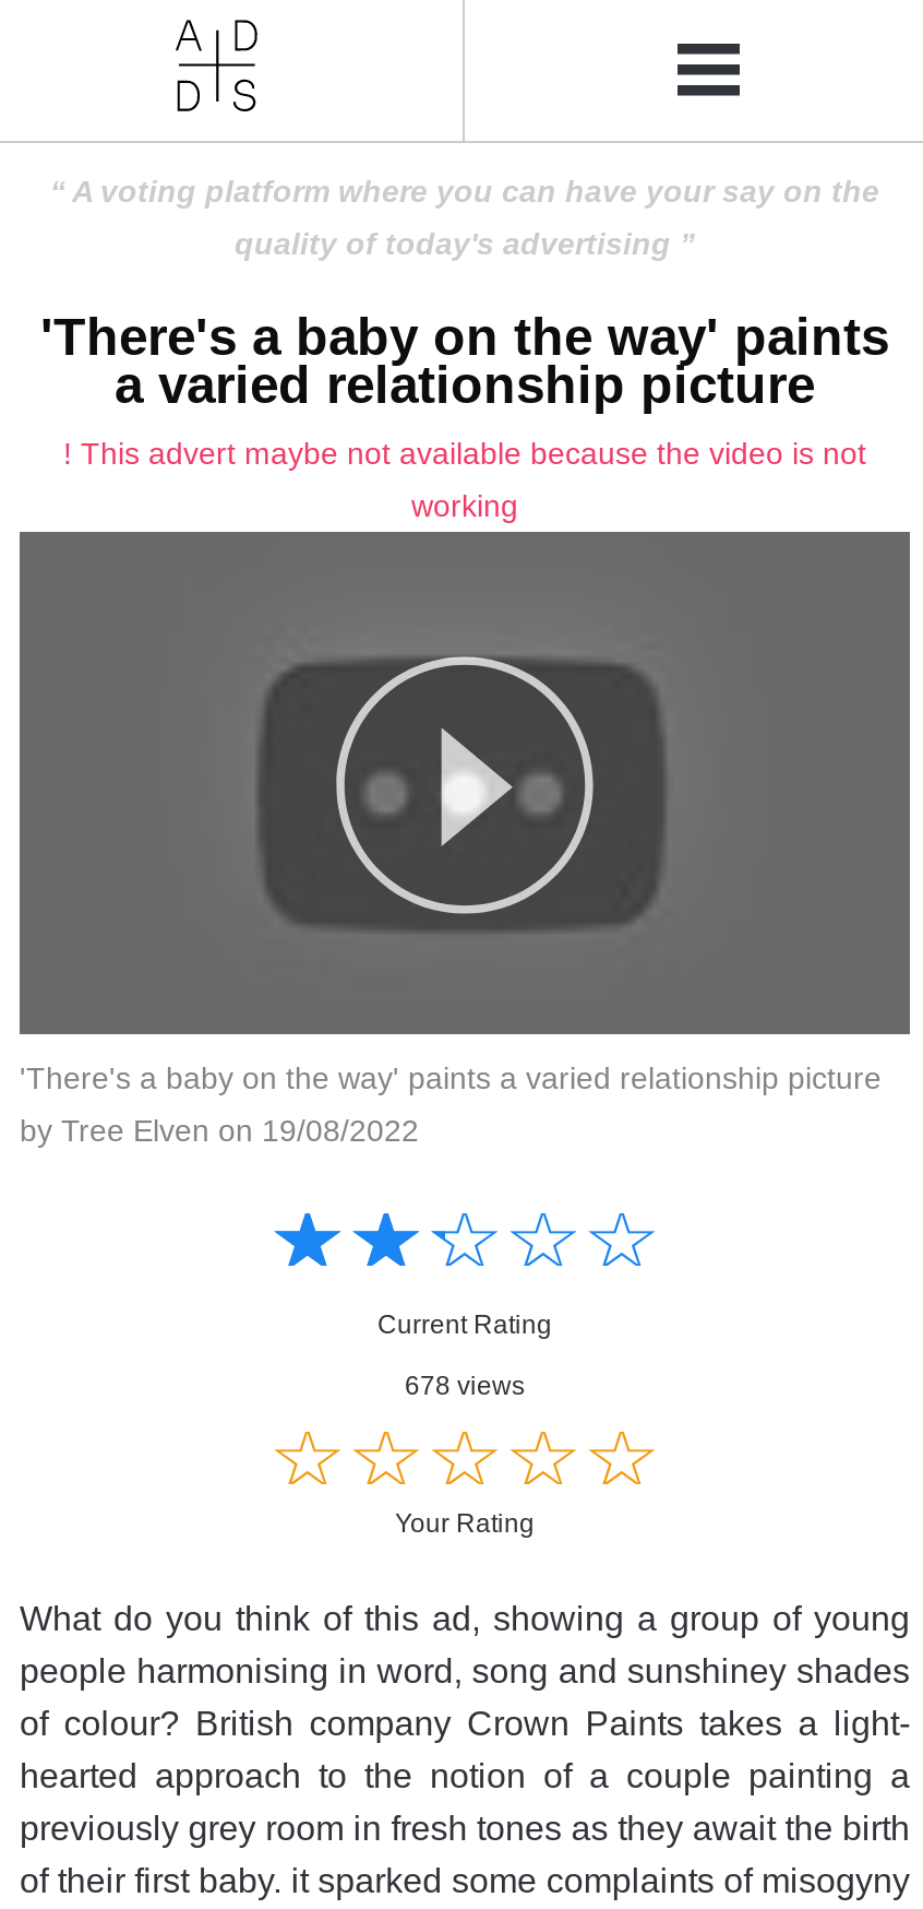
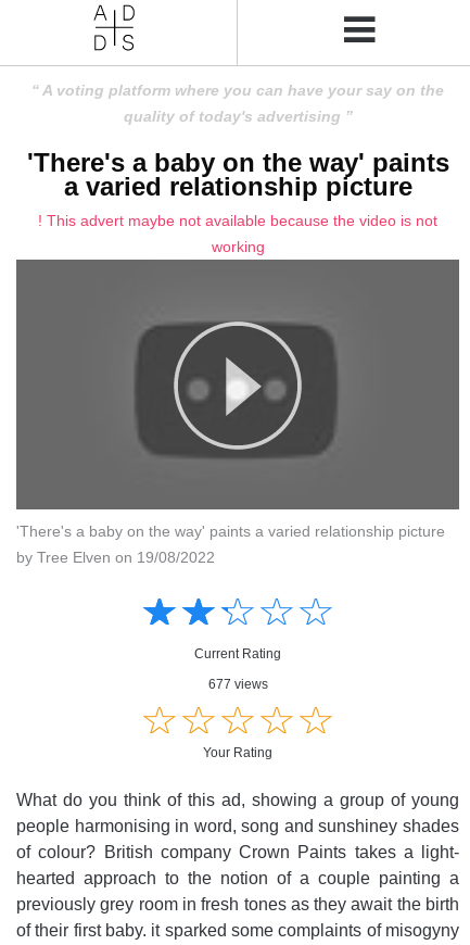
- 678 views
+ 677 views
